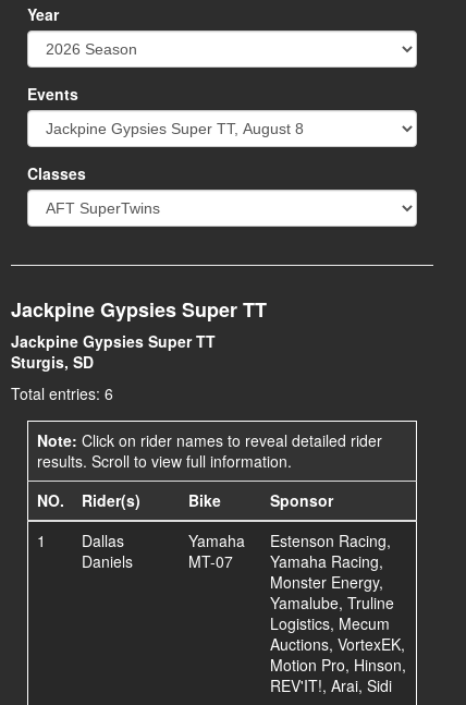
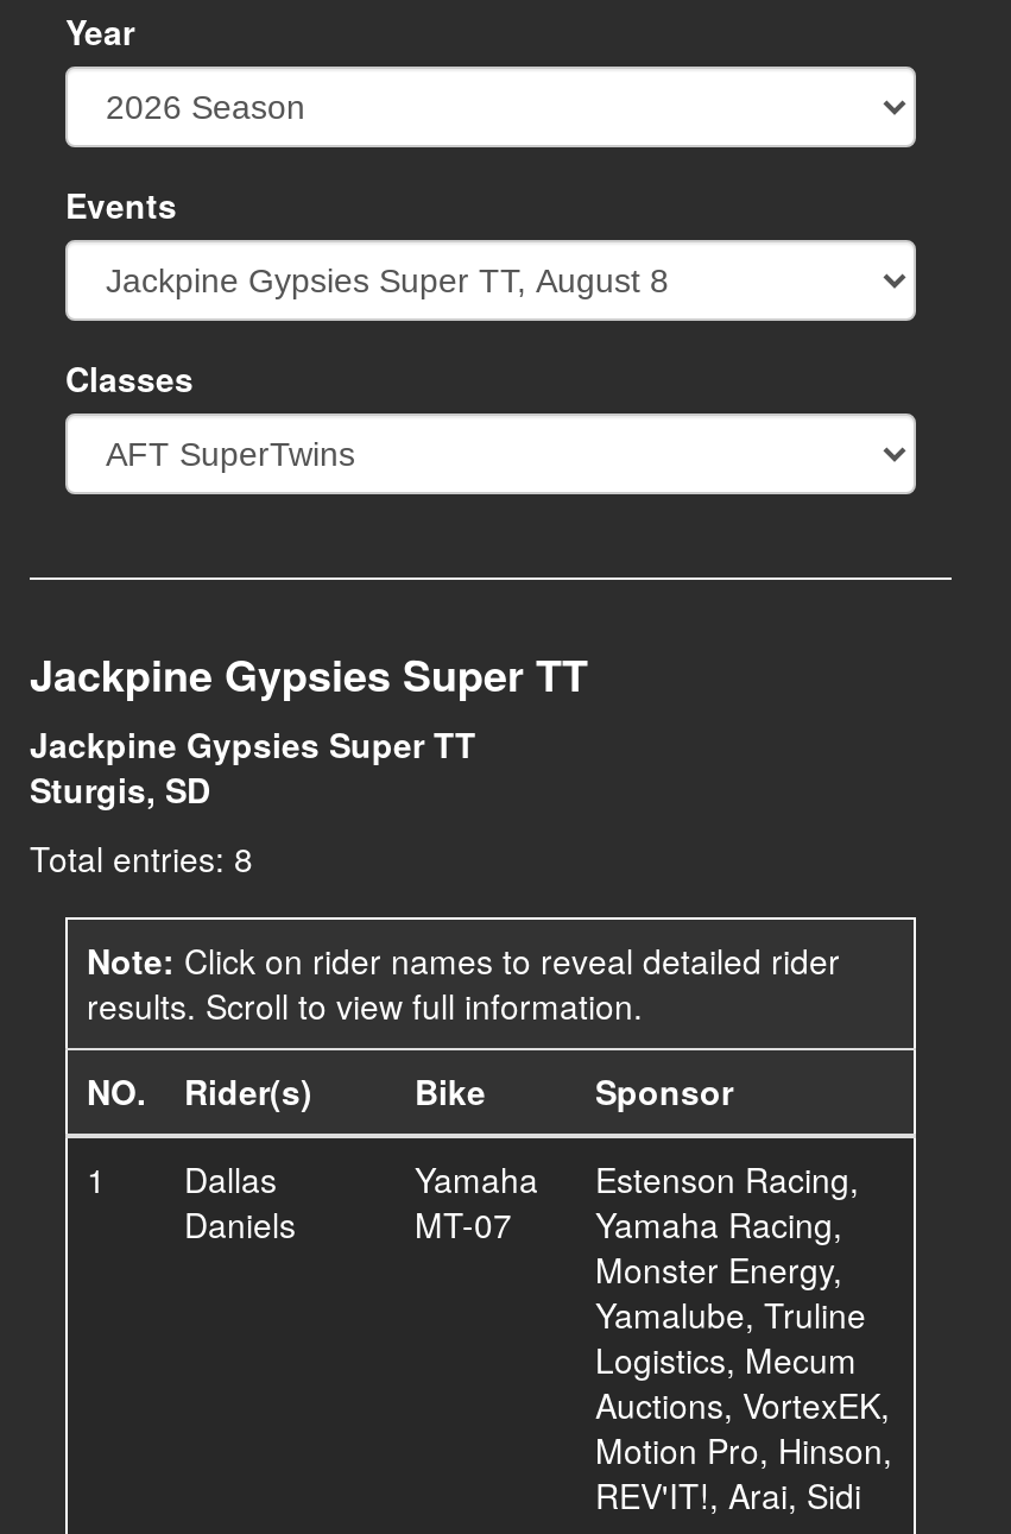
- Total entries: 6
+ Total entries: 8
